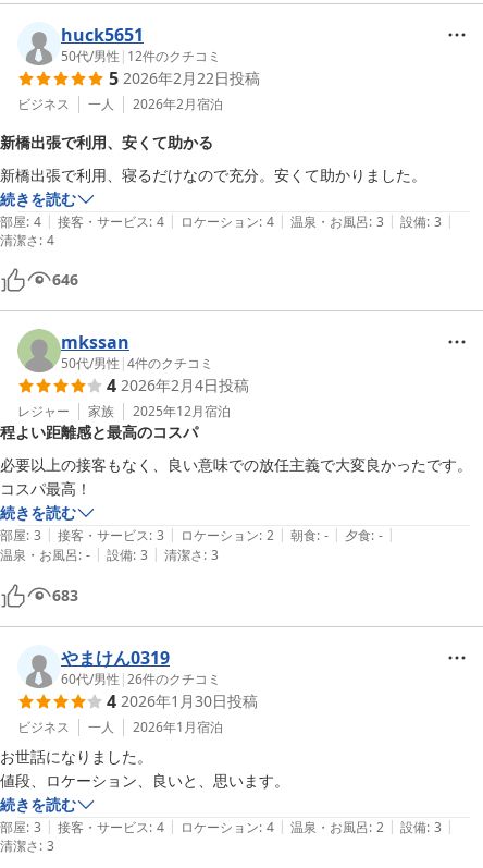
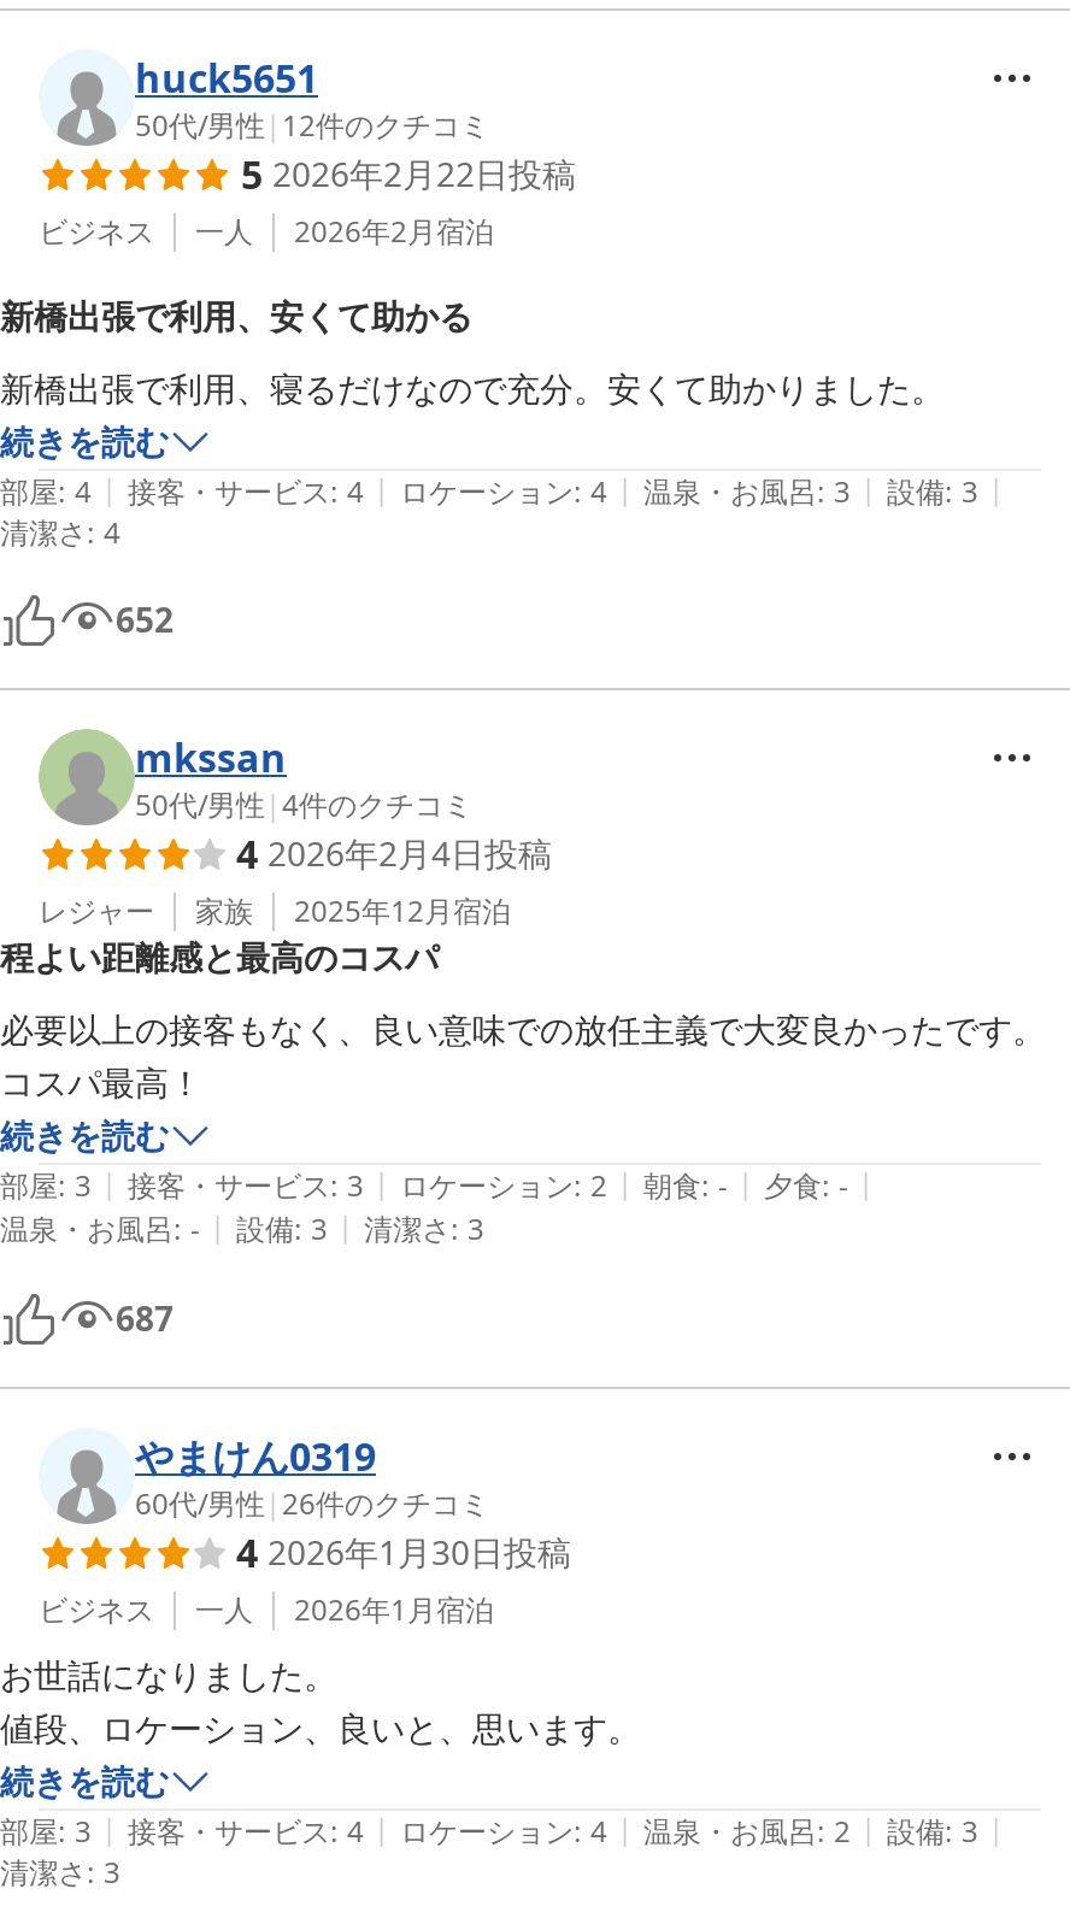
- 646
+ 652

- 683
+ 687
